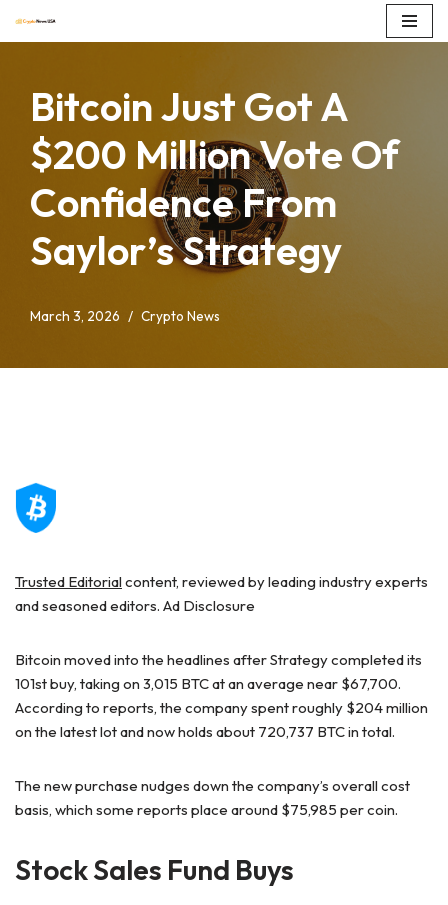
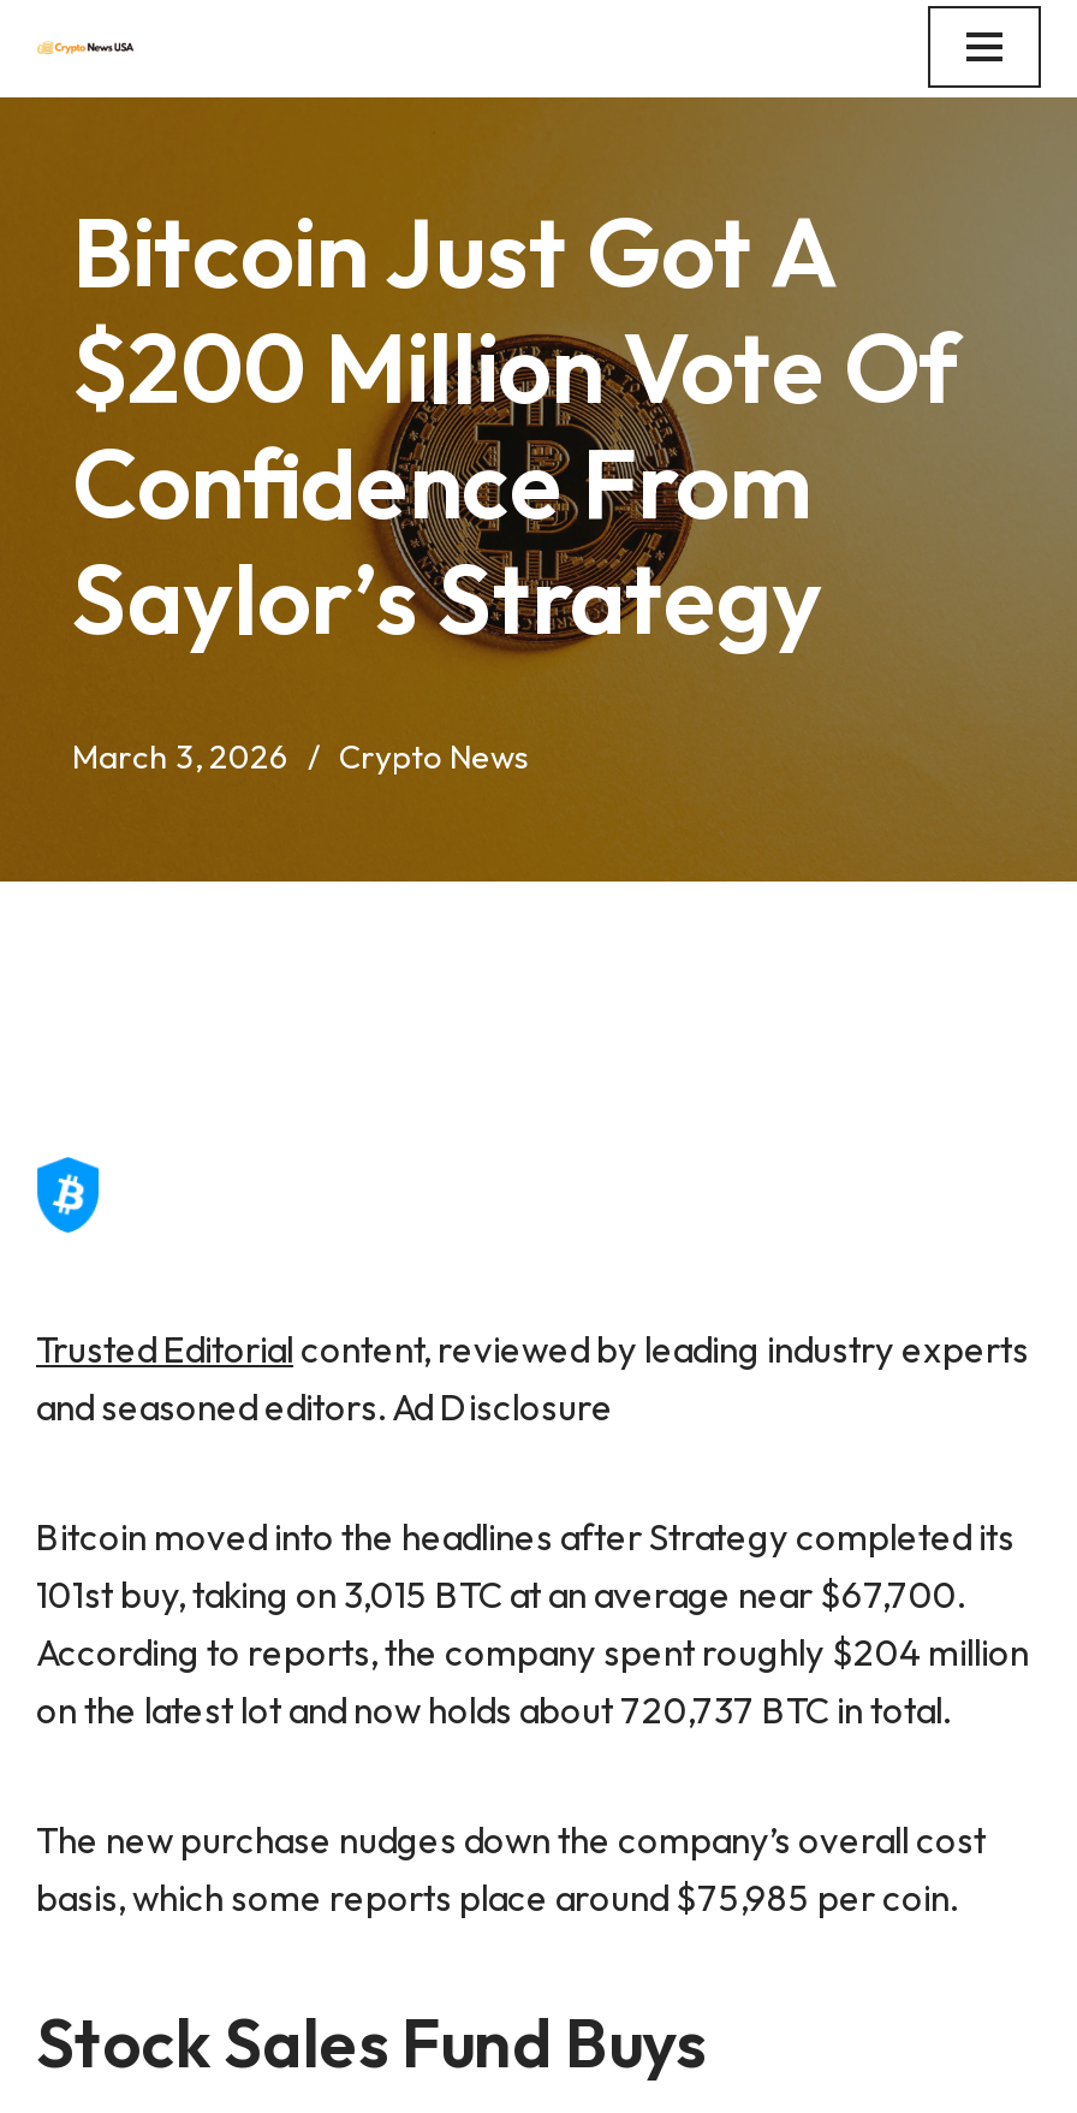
- [image]
+ [image]
